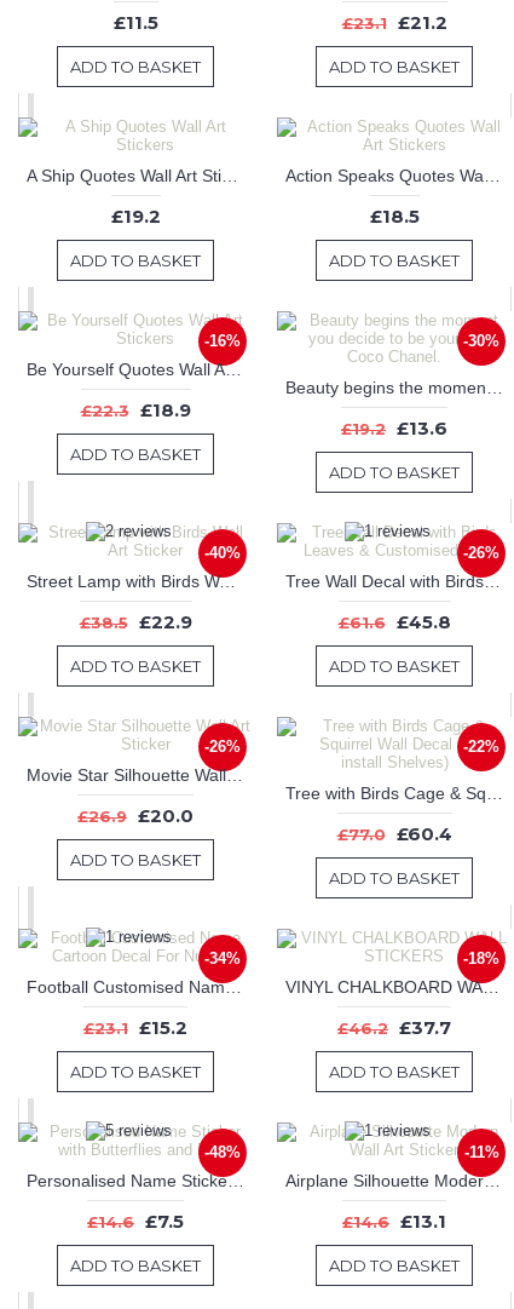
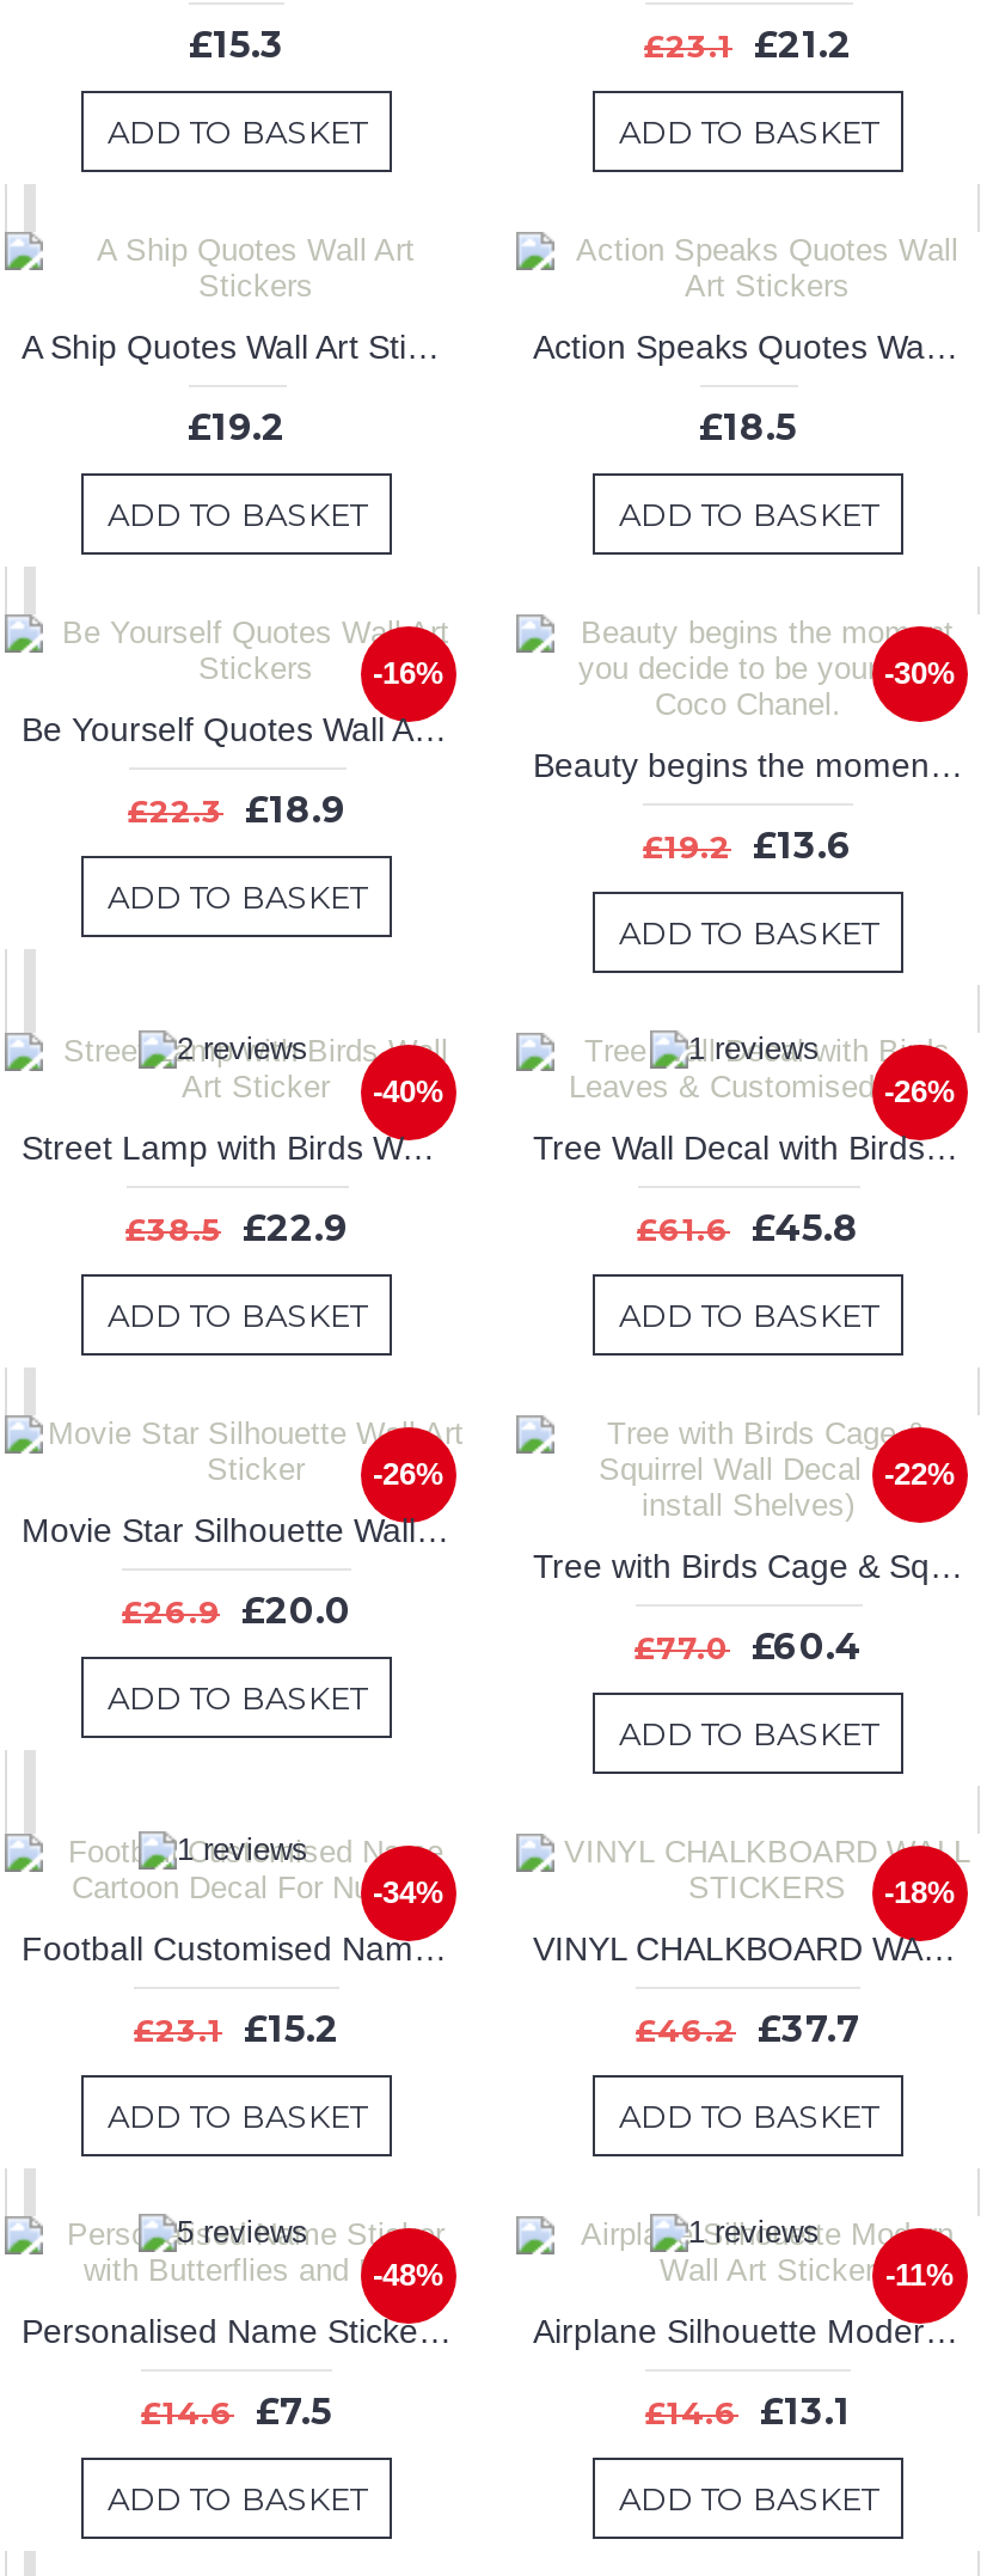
- £11.5
+ £15.3
